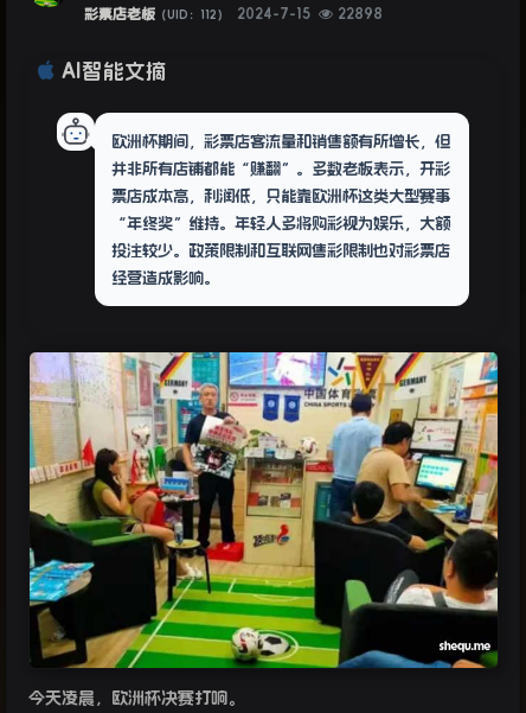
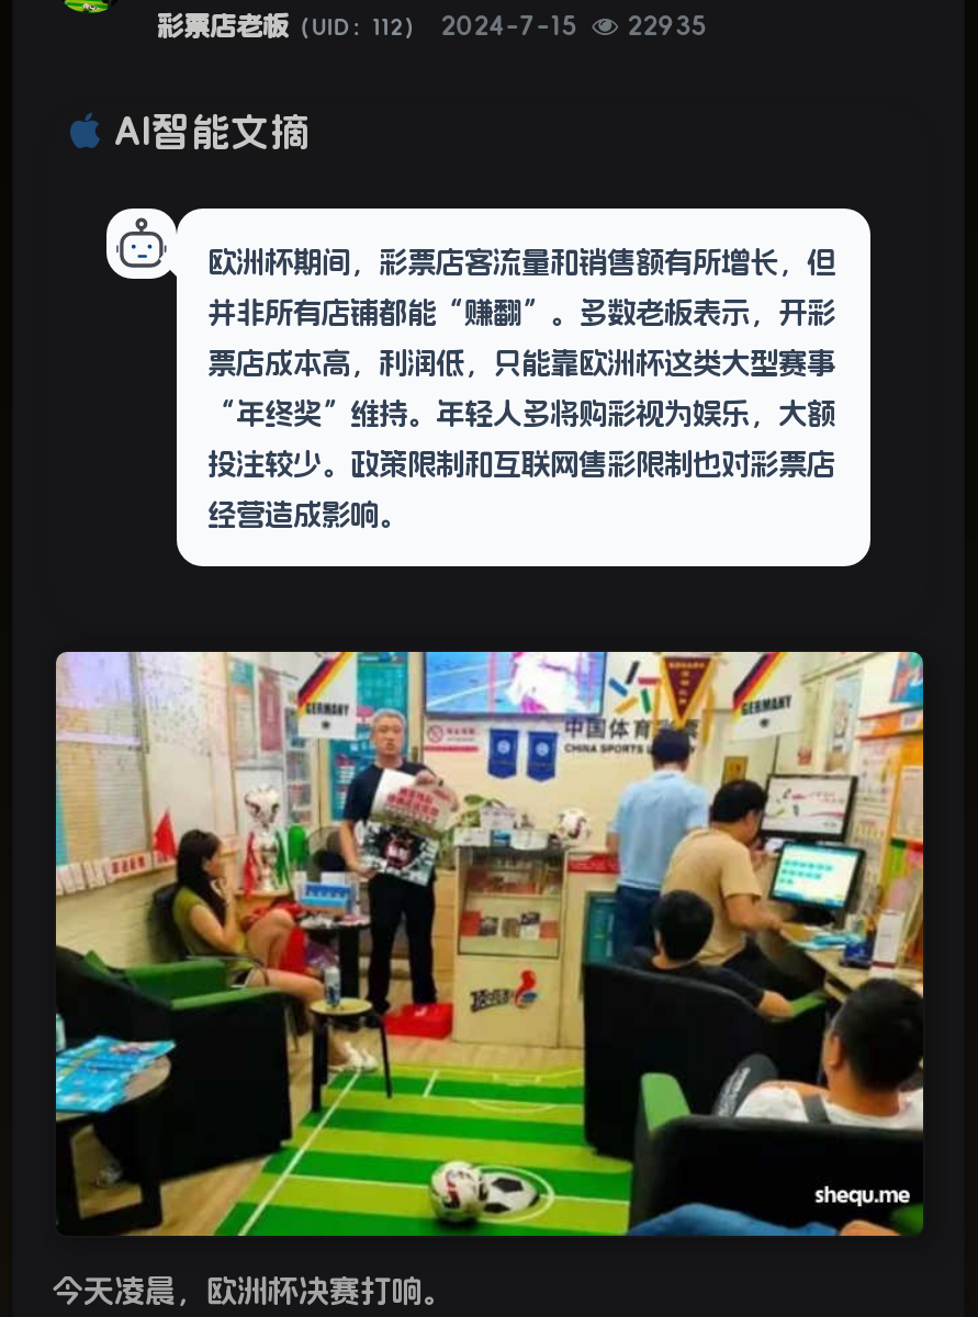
- 彩票店老板（UID：112） 2024-7-15 22898
+ 彩票店老板（UID：112） 2024-7-15 22935
